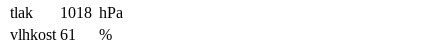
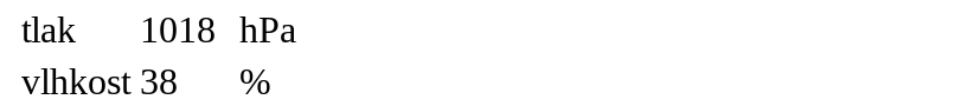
- vlhkost 61
+ vlhkost 38
